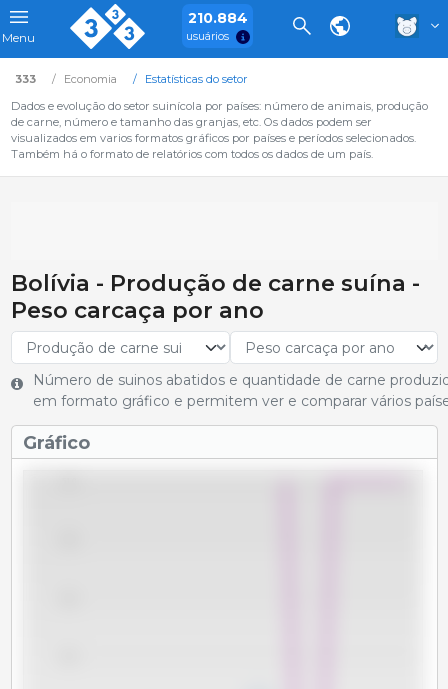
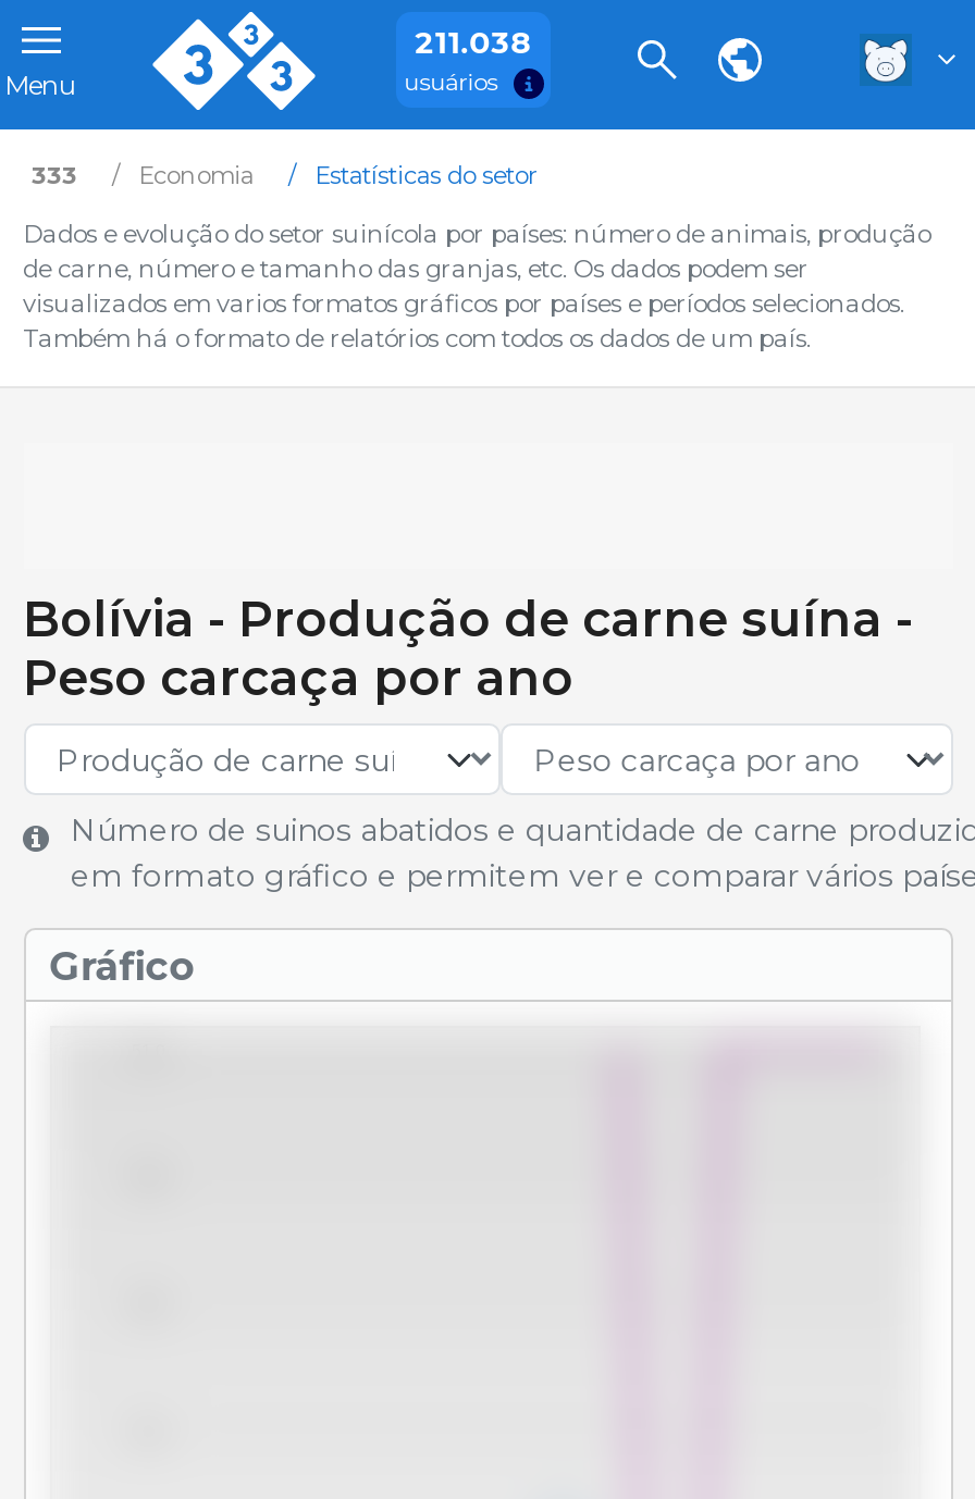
- 210.884
+ 211.038
